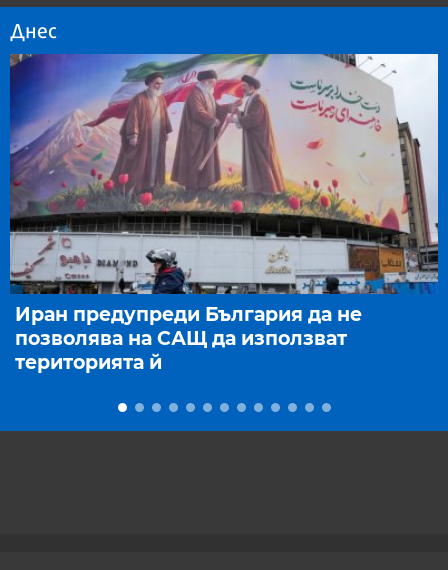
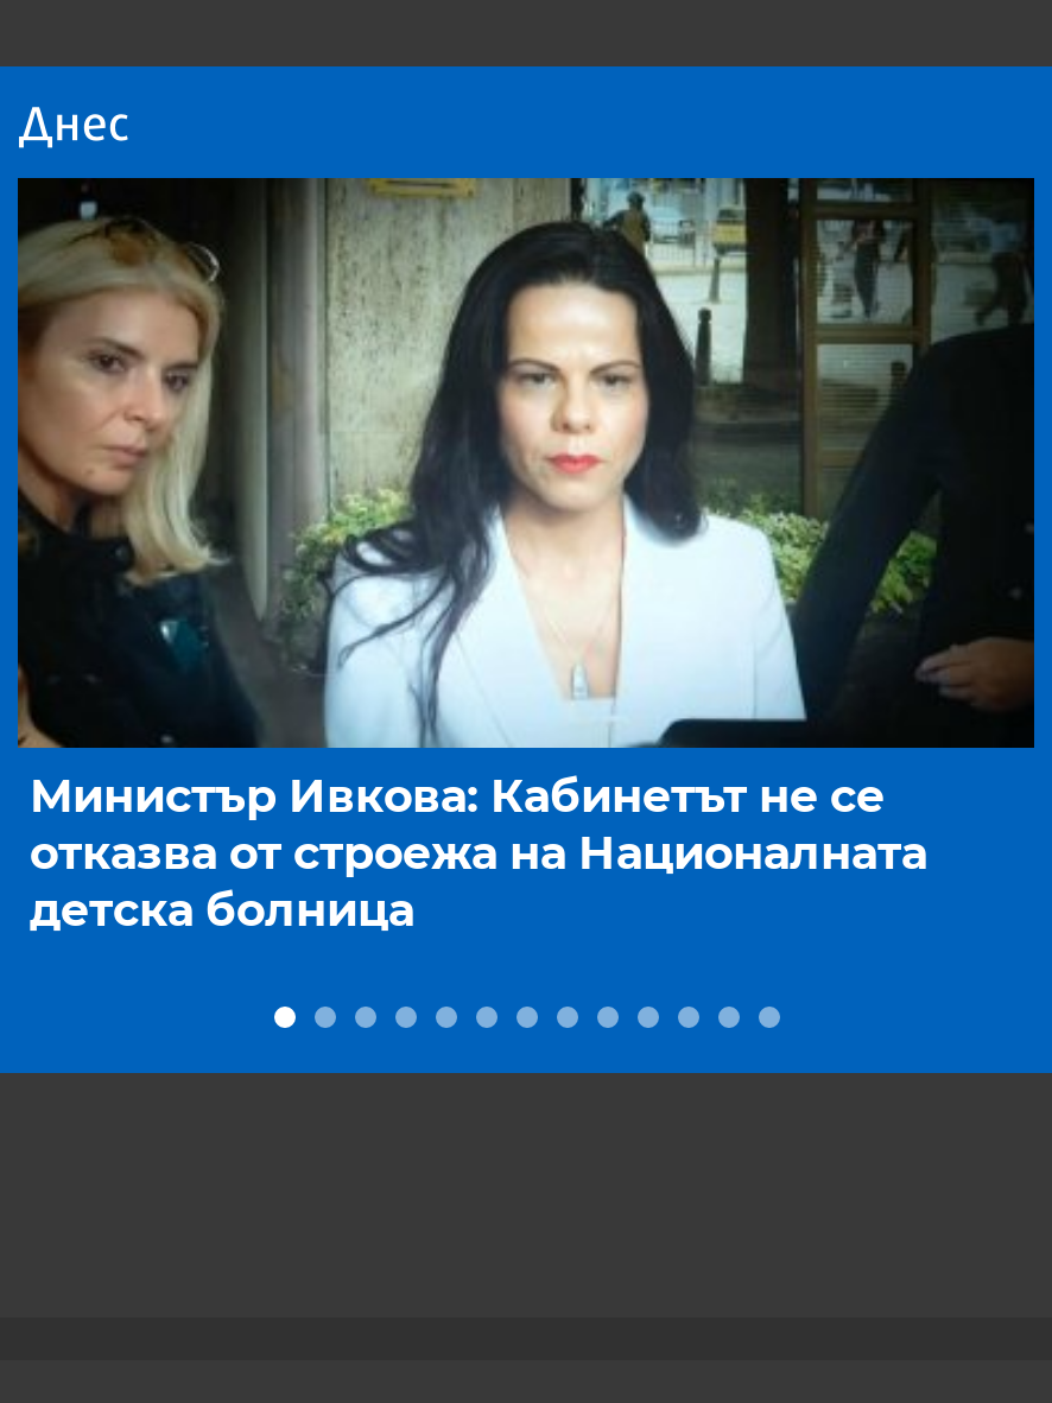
- [image]
- Иран предупреди България да не
- позволява на САЩ да използват
- територията й
+ [image]
+ Министър Ивкова: Кабинетът не се
+ отказва от строежа на Националната
+ детска болница
